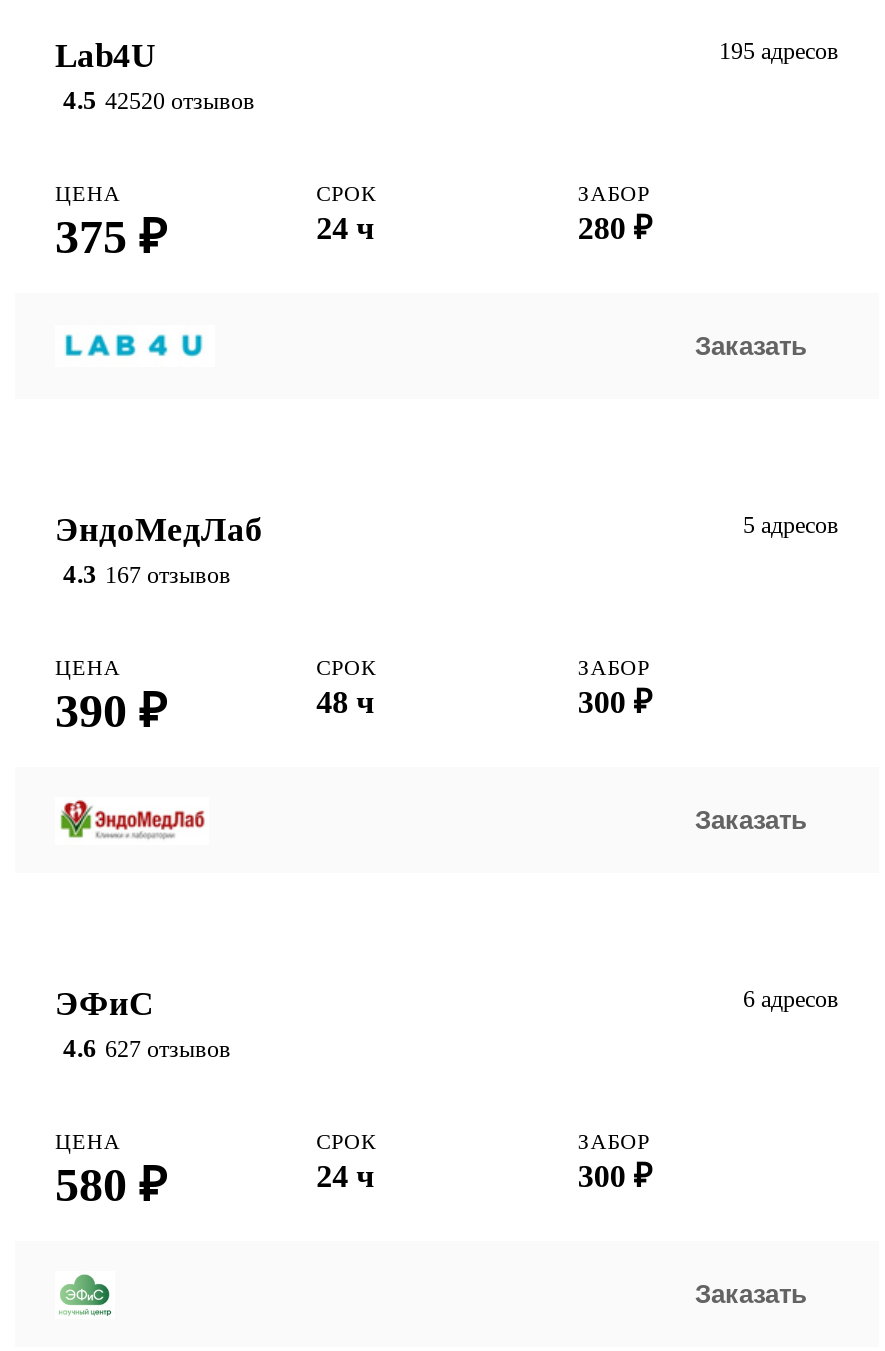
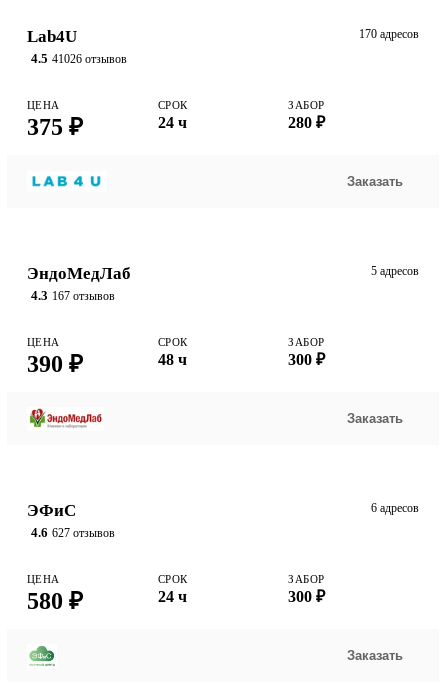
- 195 адресов
+ 170 адресов

- 4.5 42520 отзывов
+ 4.5 41026 отзывов
